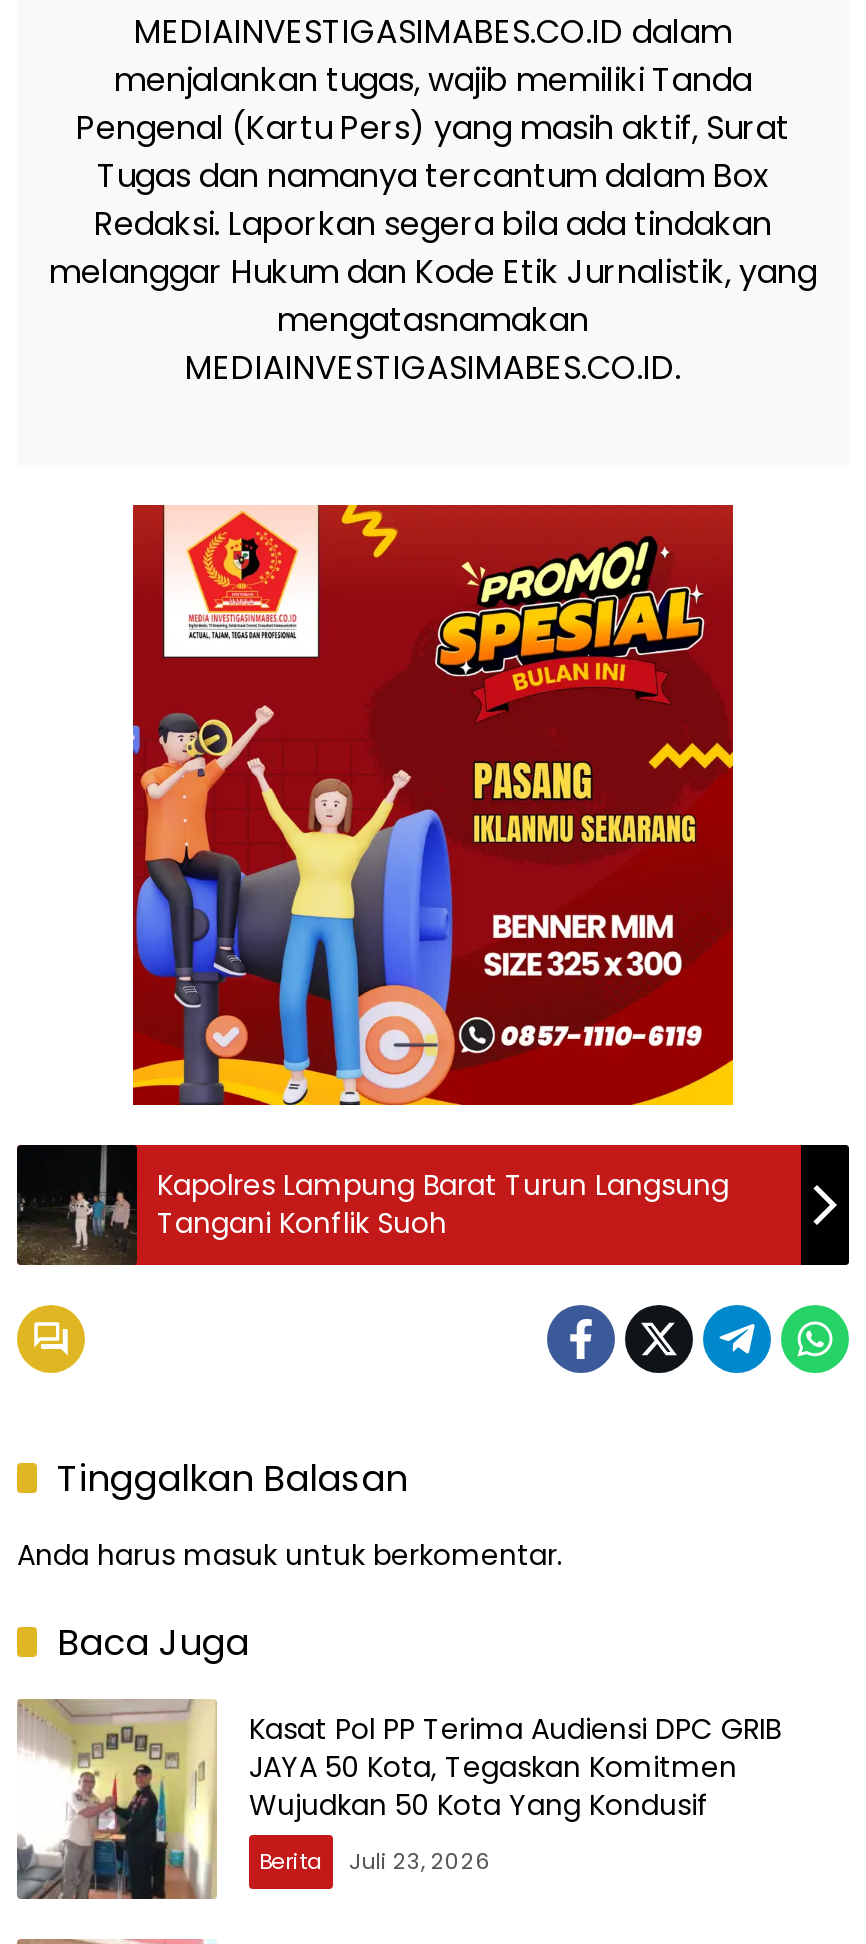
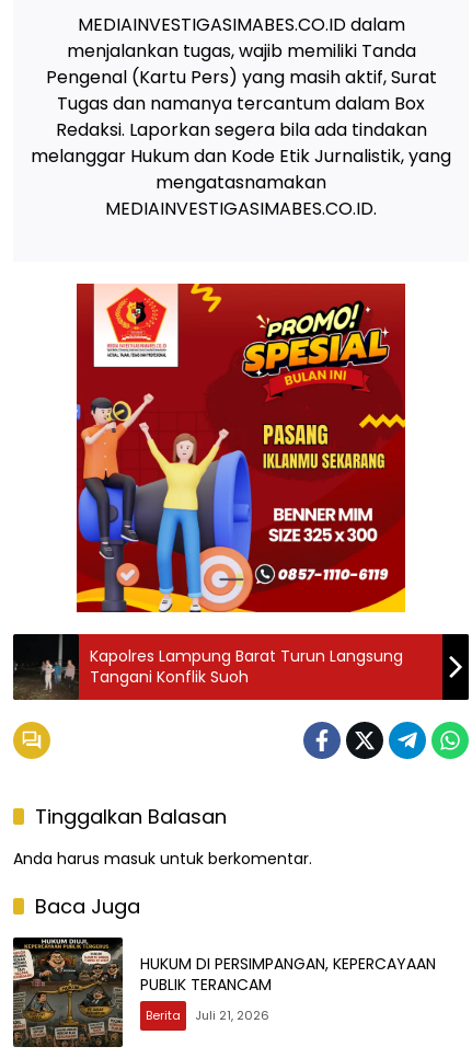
- [image]
- Kasat Pol PP Terima Audiensi DPC GRIB
- JAYA 50 Kota, Tegaskan Komitmen
- Wujudkan 50 Kota Yang Kondusif
+ [image]
+ HUKUM DI PERSIMPANGAN, KEPERCAYAAN
+ PUBLIK TERANCAM

- Berita Juli 23, 2026
+ Berita Juli 21, 2026
